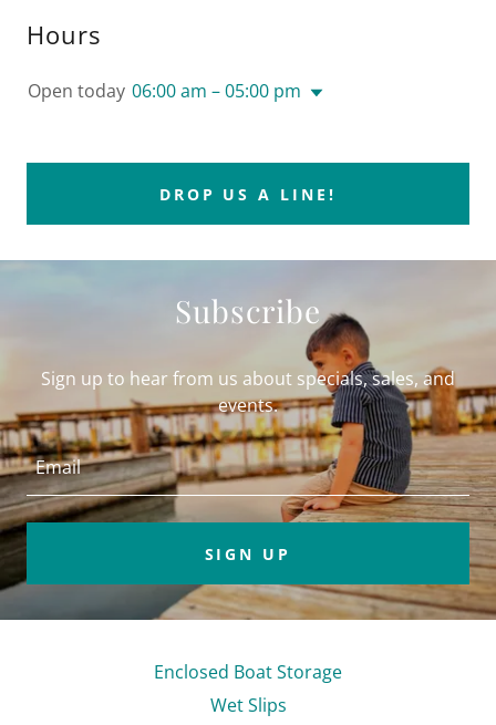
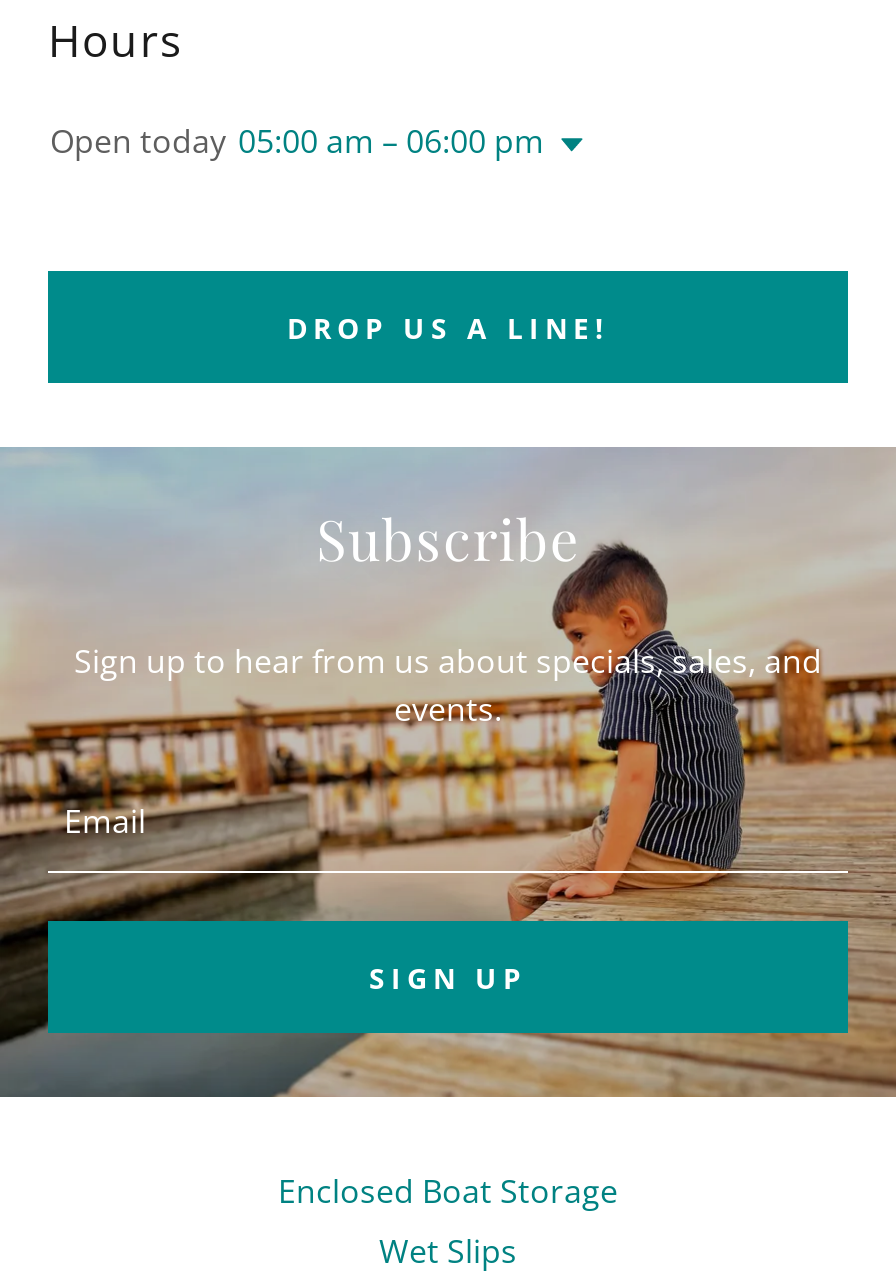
- Open today 06:00 am – 05:00 pm
+ Open today 05:00 am – 06:00 pm
